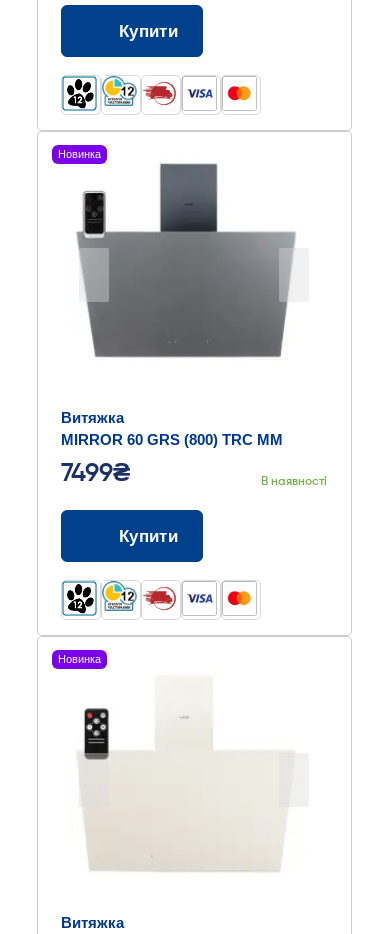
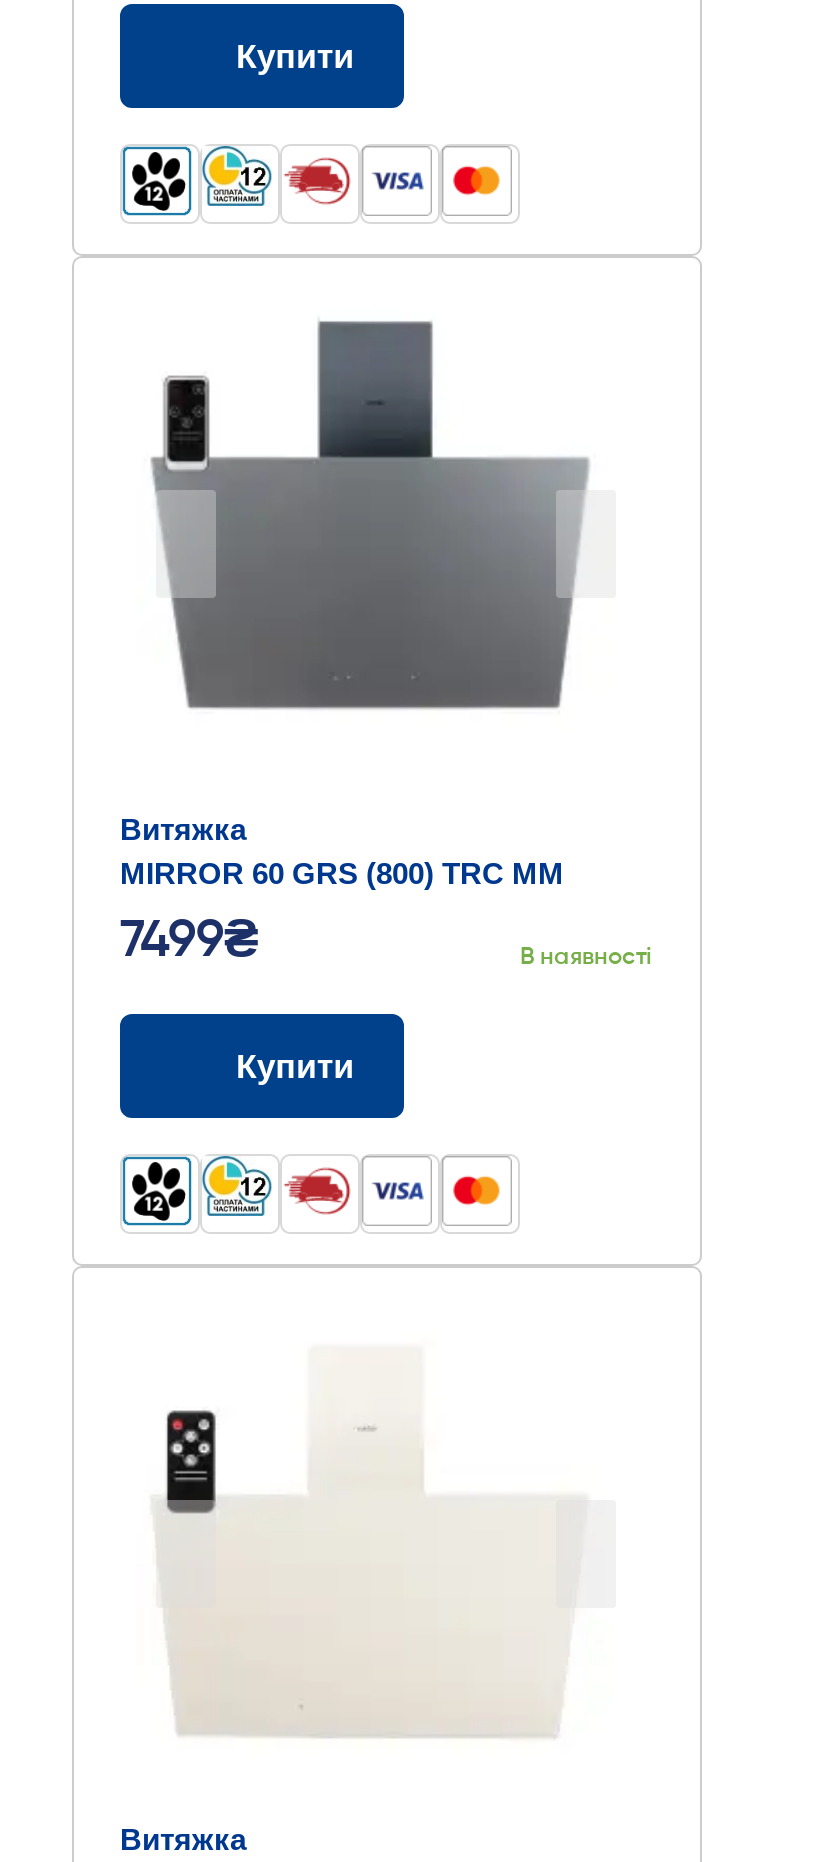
- Новинка

- Новинка
